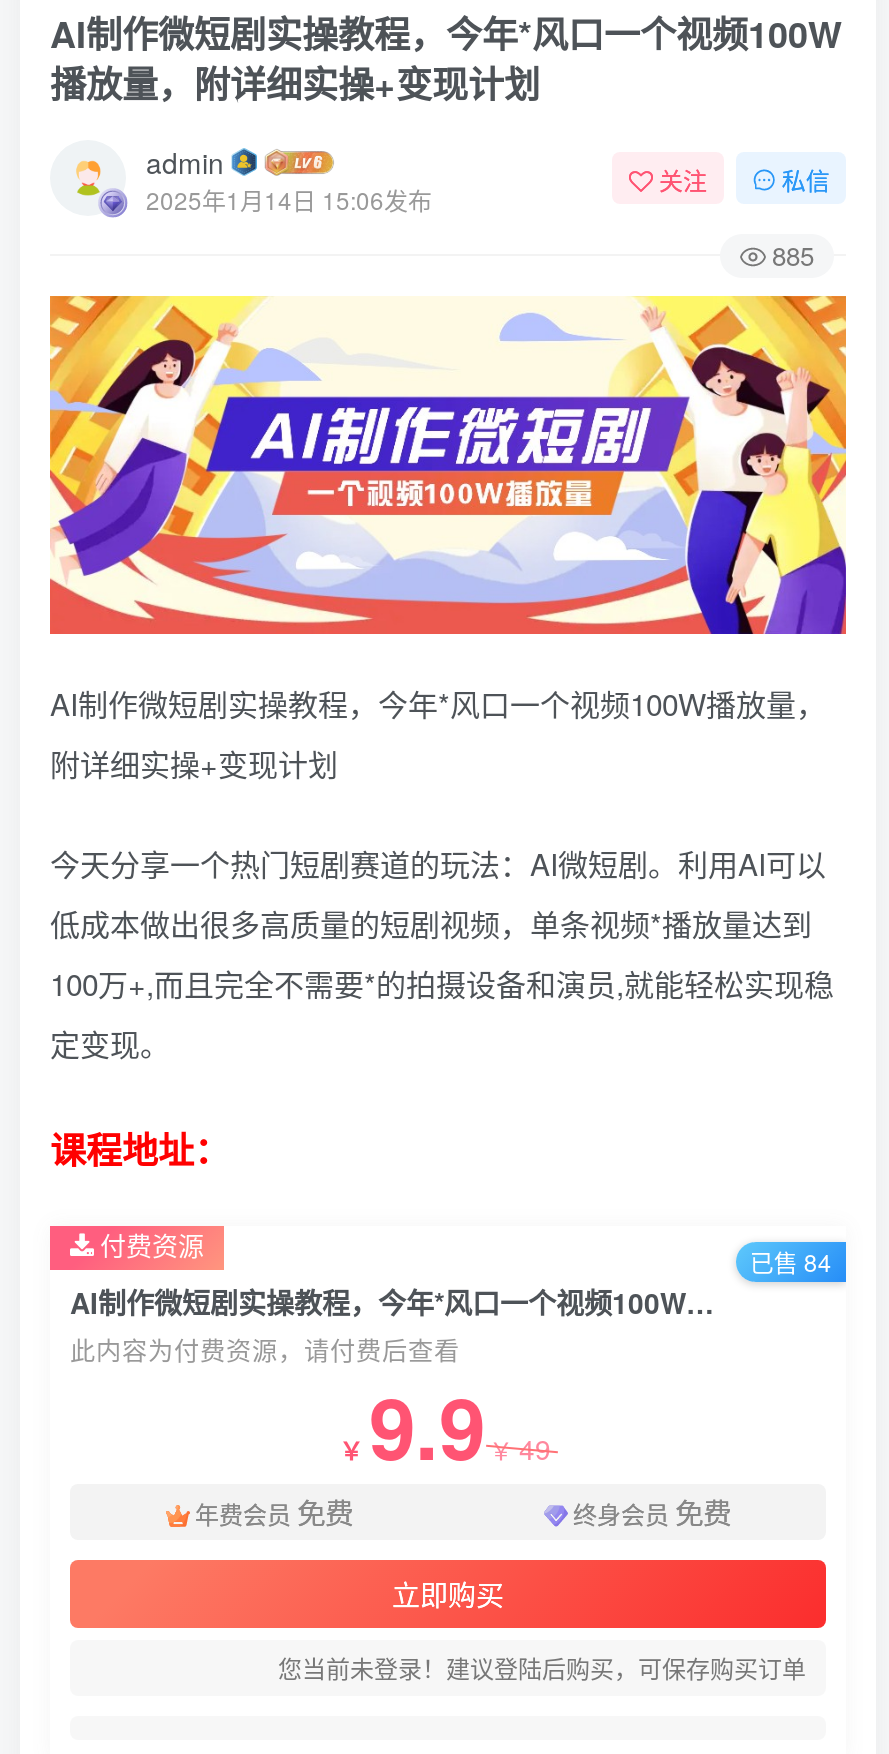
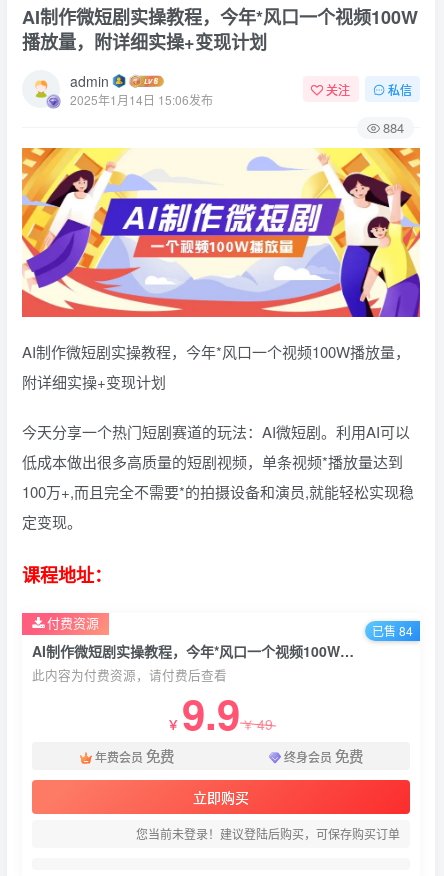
- 885
+ 884
